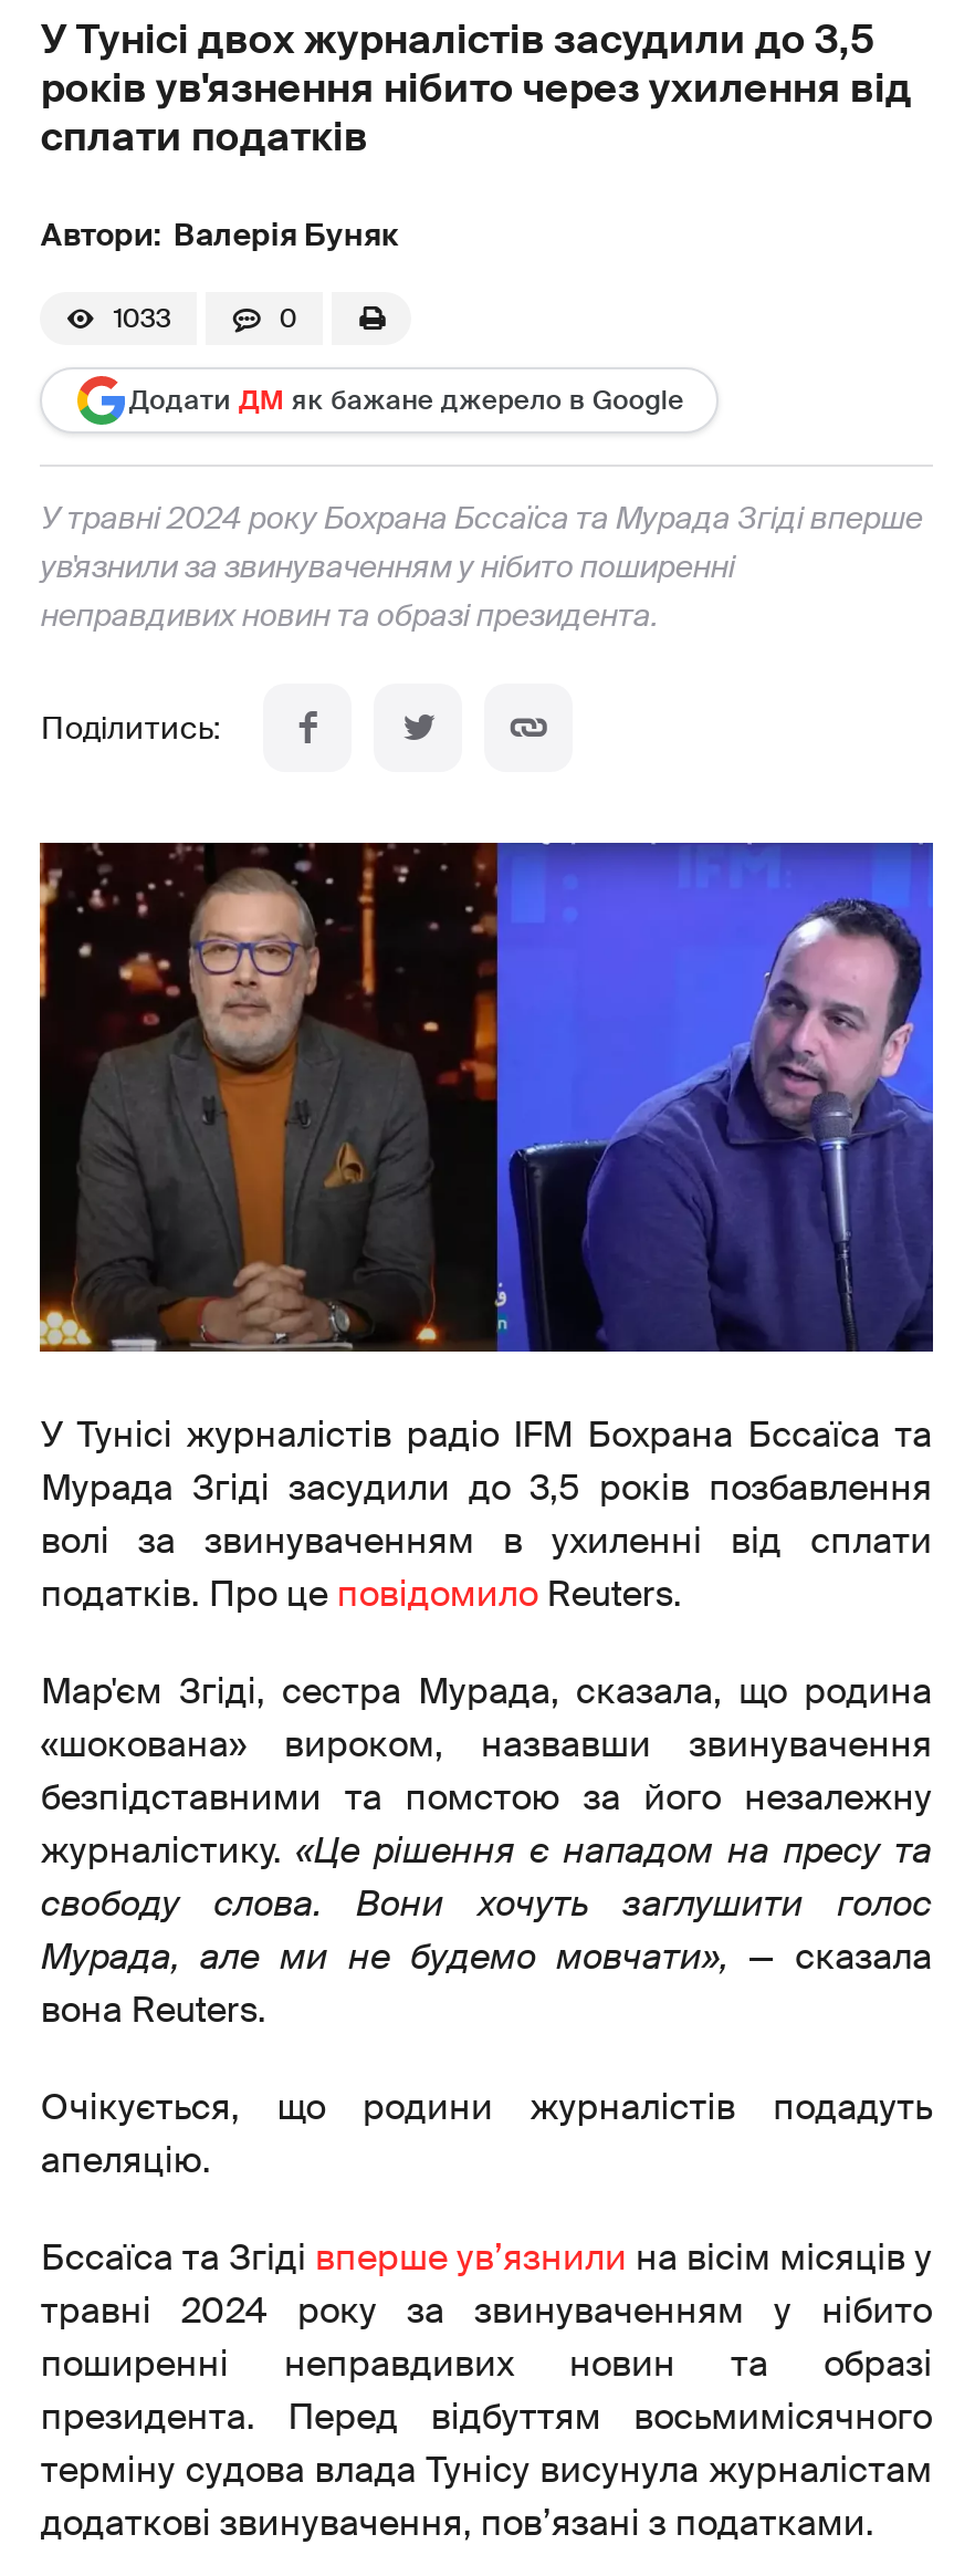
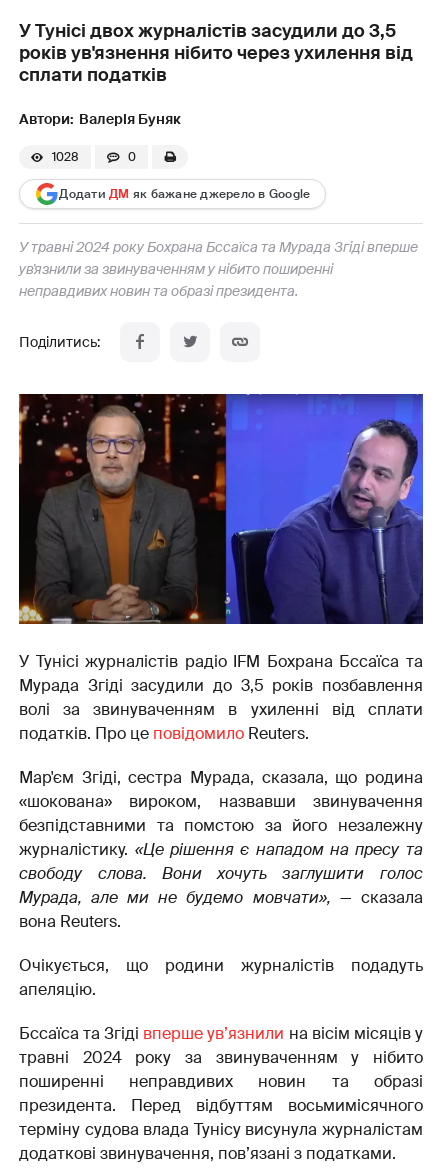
- 1033
+ 1028
